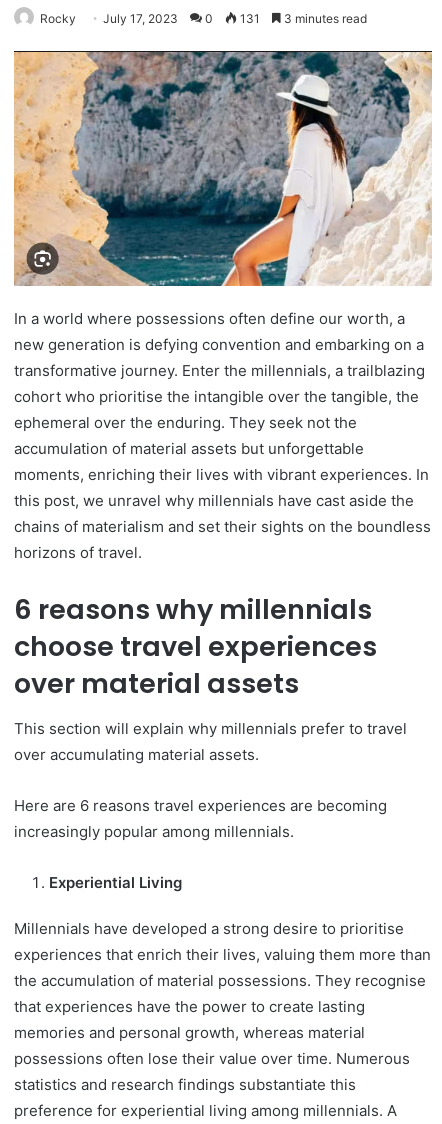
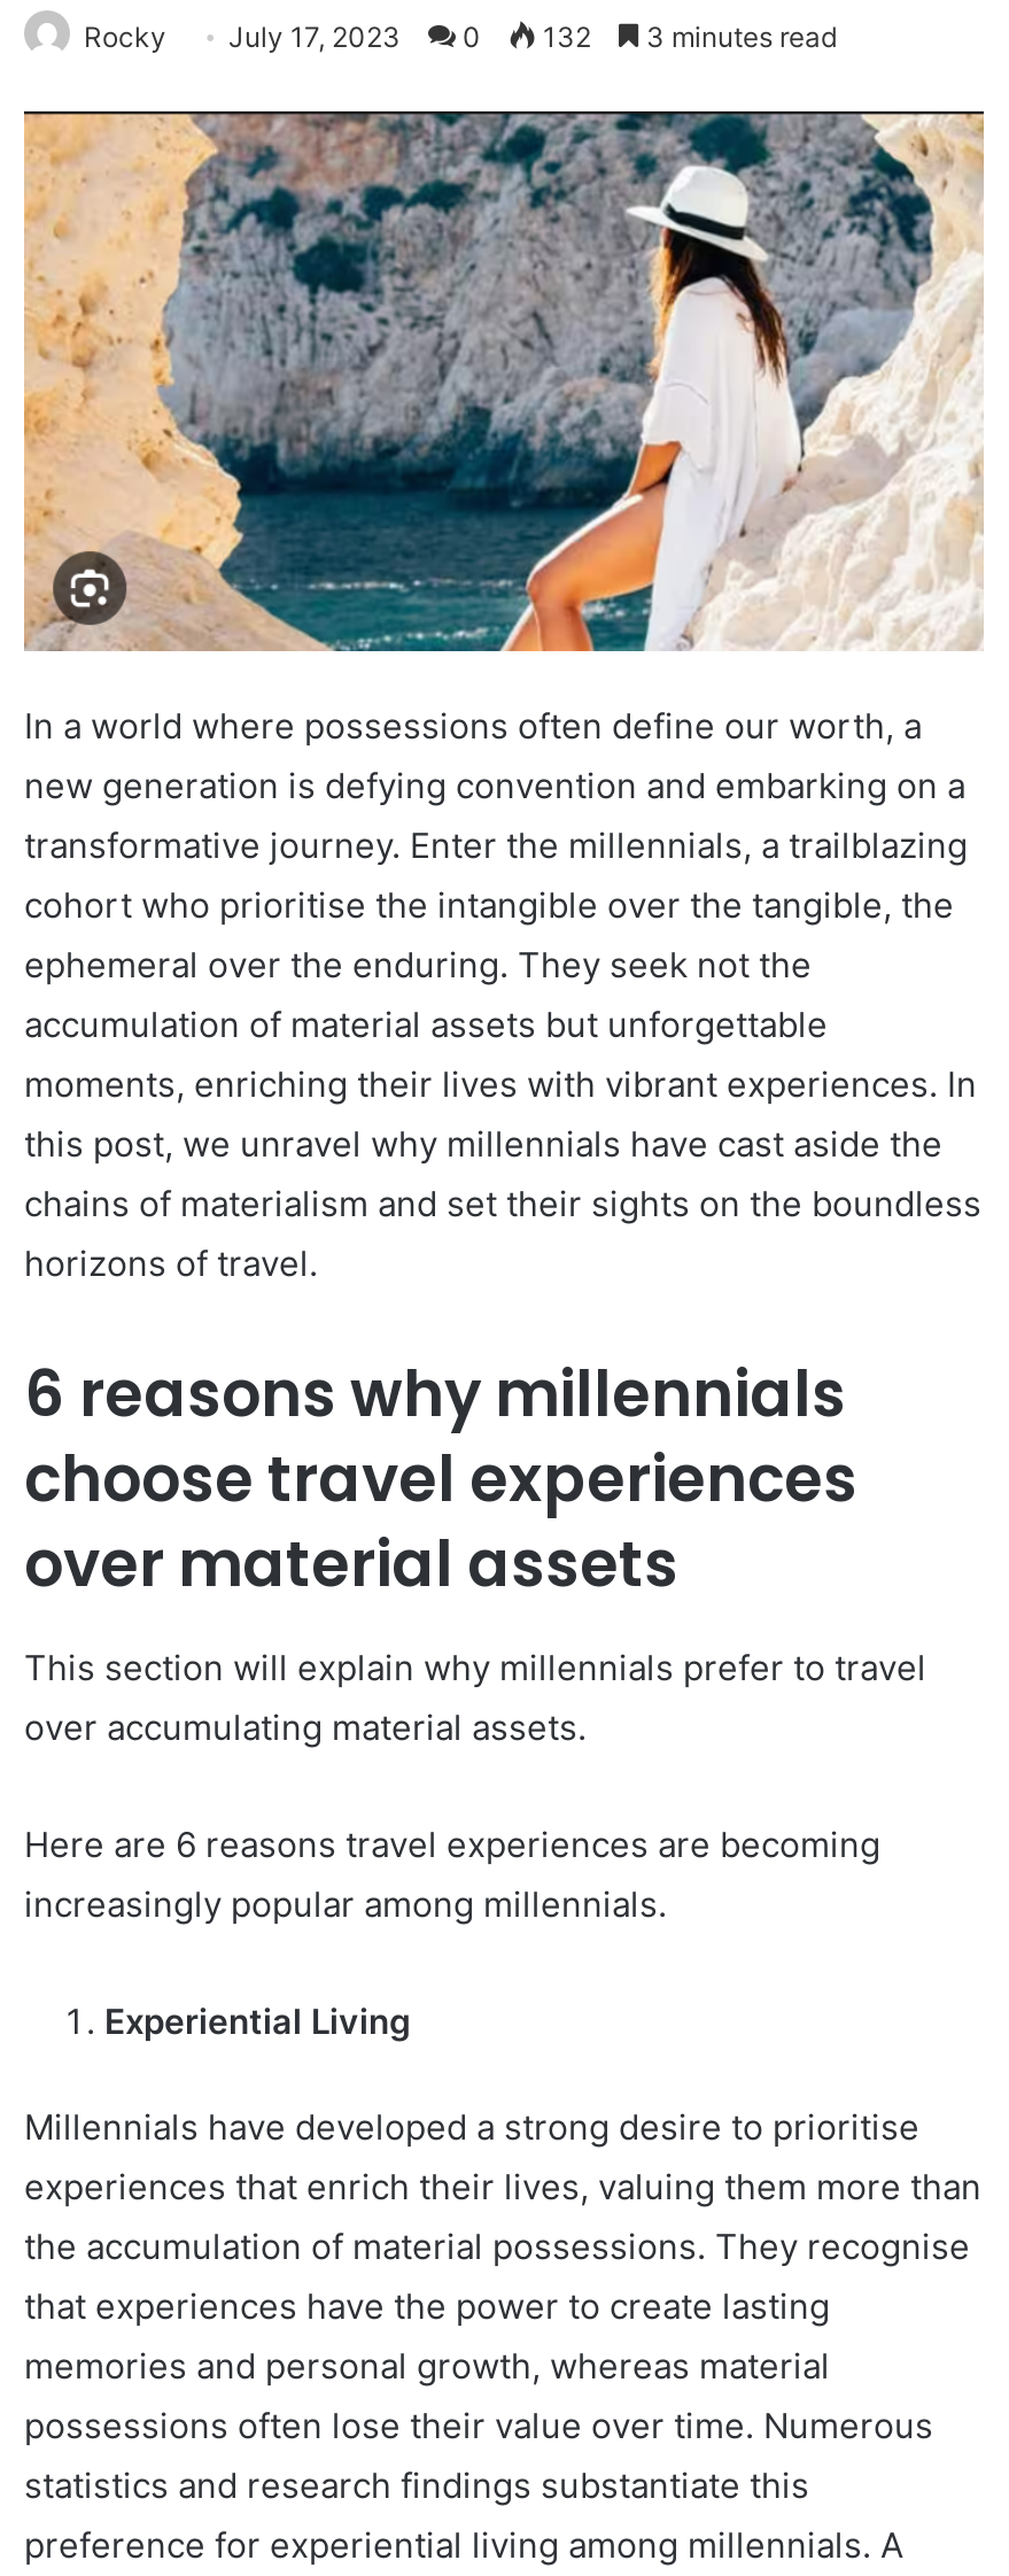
- Rocky July 17, 2023 0 131 3 minutes read
+ Rocky July 17, 2023 0 132 3 minutes read
